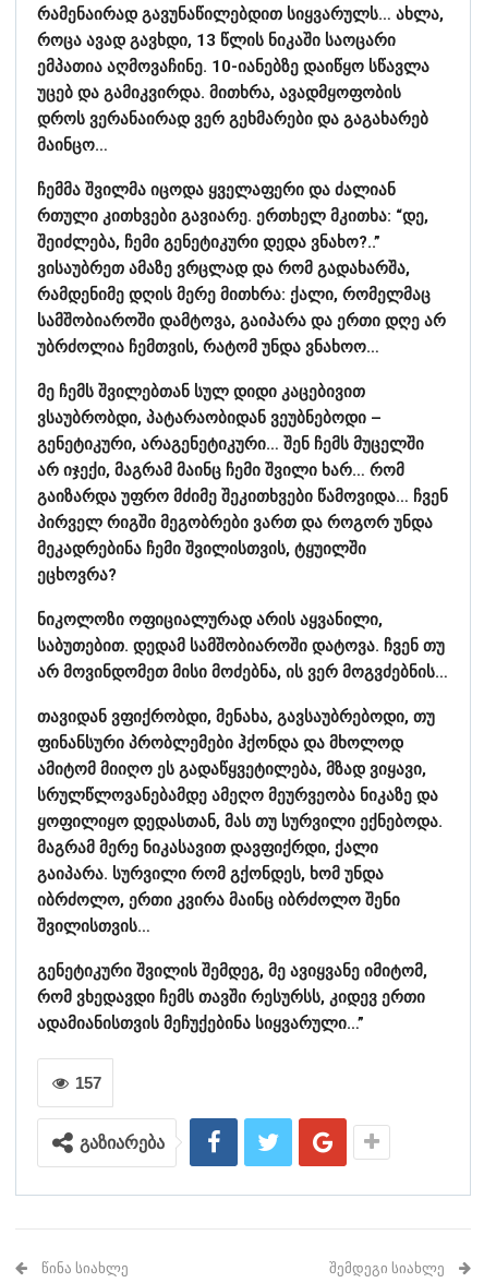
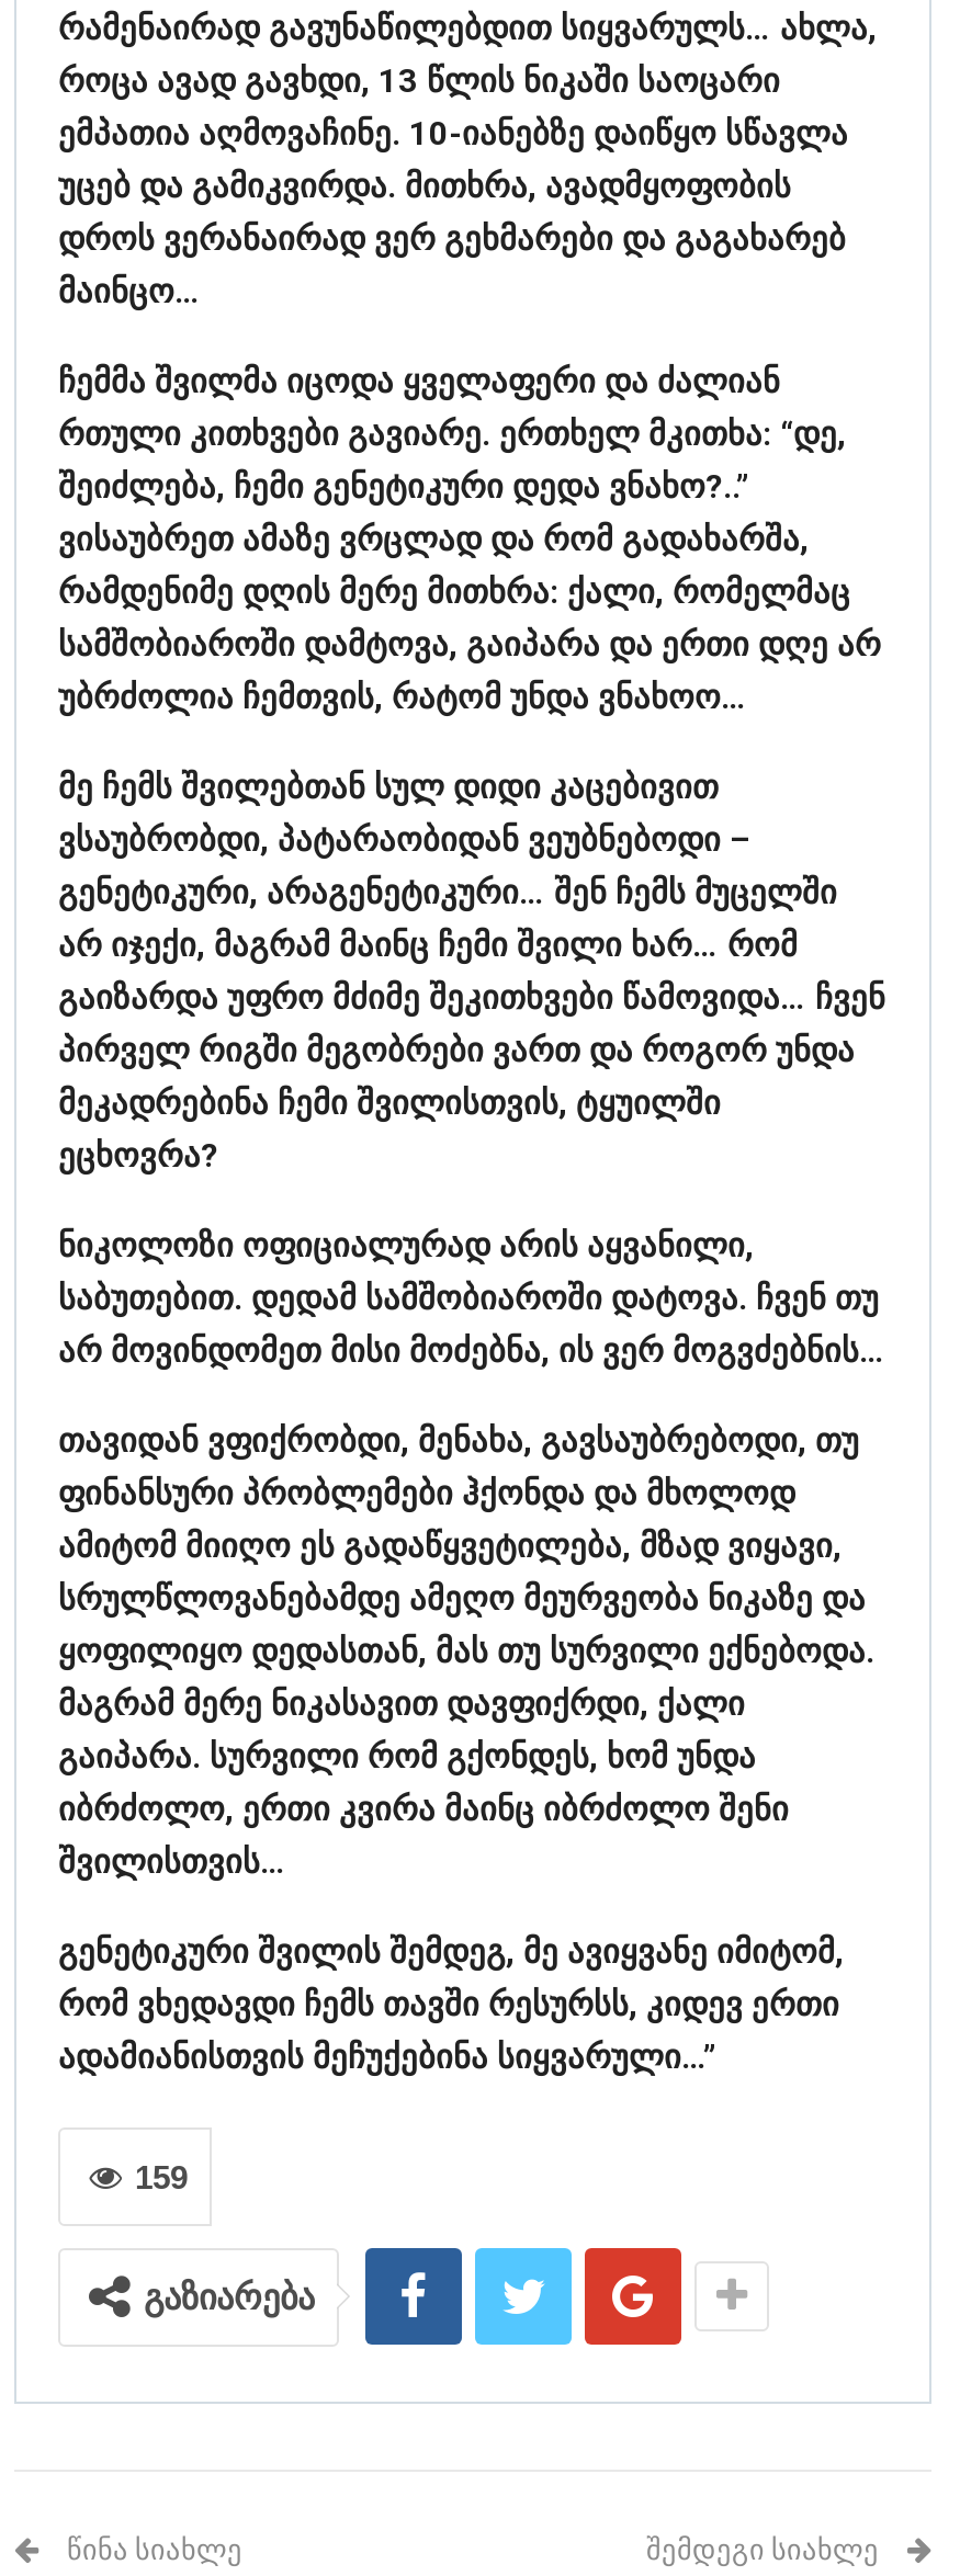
- 157
+ 159
